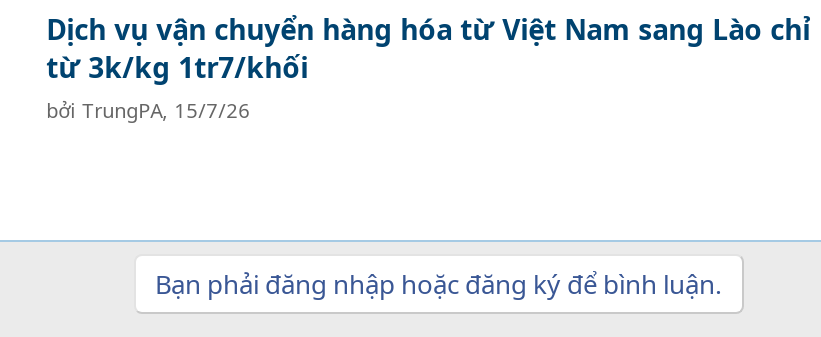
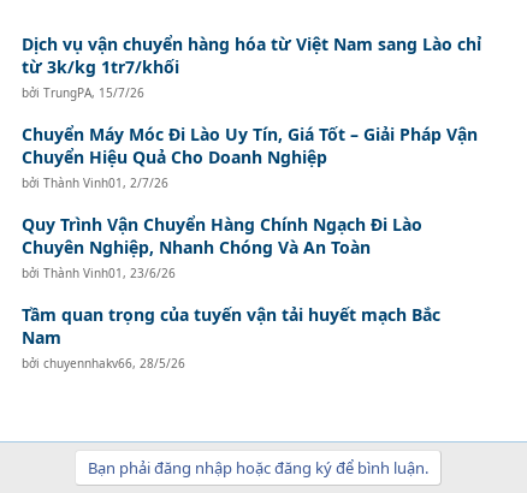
+ Chuyển Máy Móc Đi Lào Uy Tín, Giá Tốt – Giải Pháp Vận
+ Chuyển Hiệu Quả Cho Doanh Nghiệp
+ bởi Thành Vinh01, 2/7/26
+ Quy Trình Vận Chuyển Hàng Chính Ngạch Đi Lào
+ Chuyên Nghiệp, Nhanh Chóng Và An Toàn
+ bởi Thành Vinh01, 23/6/26
+ Tầm quan trọng của tuyến vận tải huyết mạch Bắc
+ Nam
+ bởi chuyennhakv66, 28/5/26
